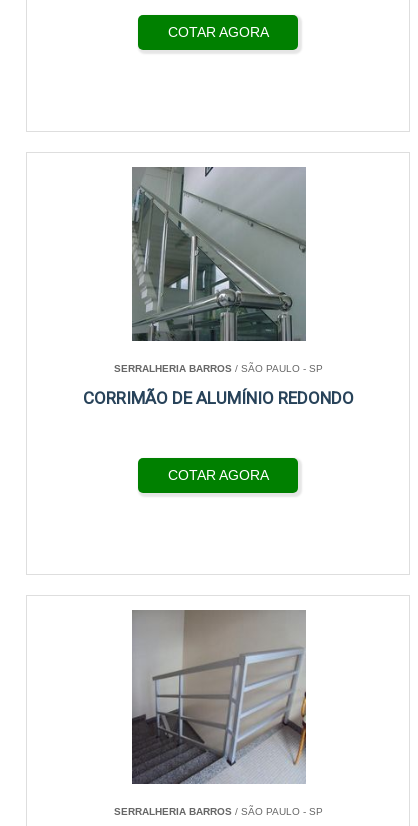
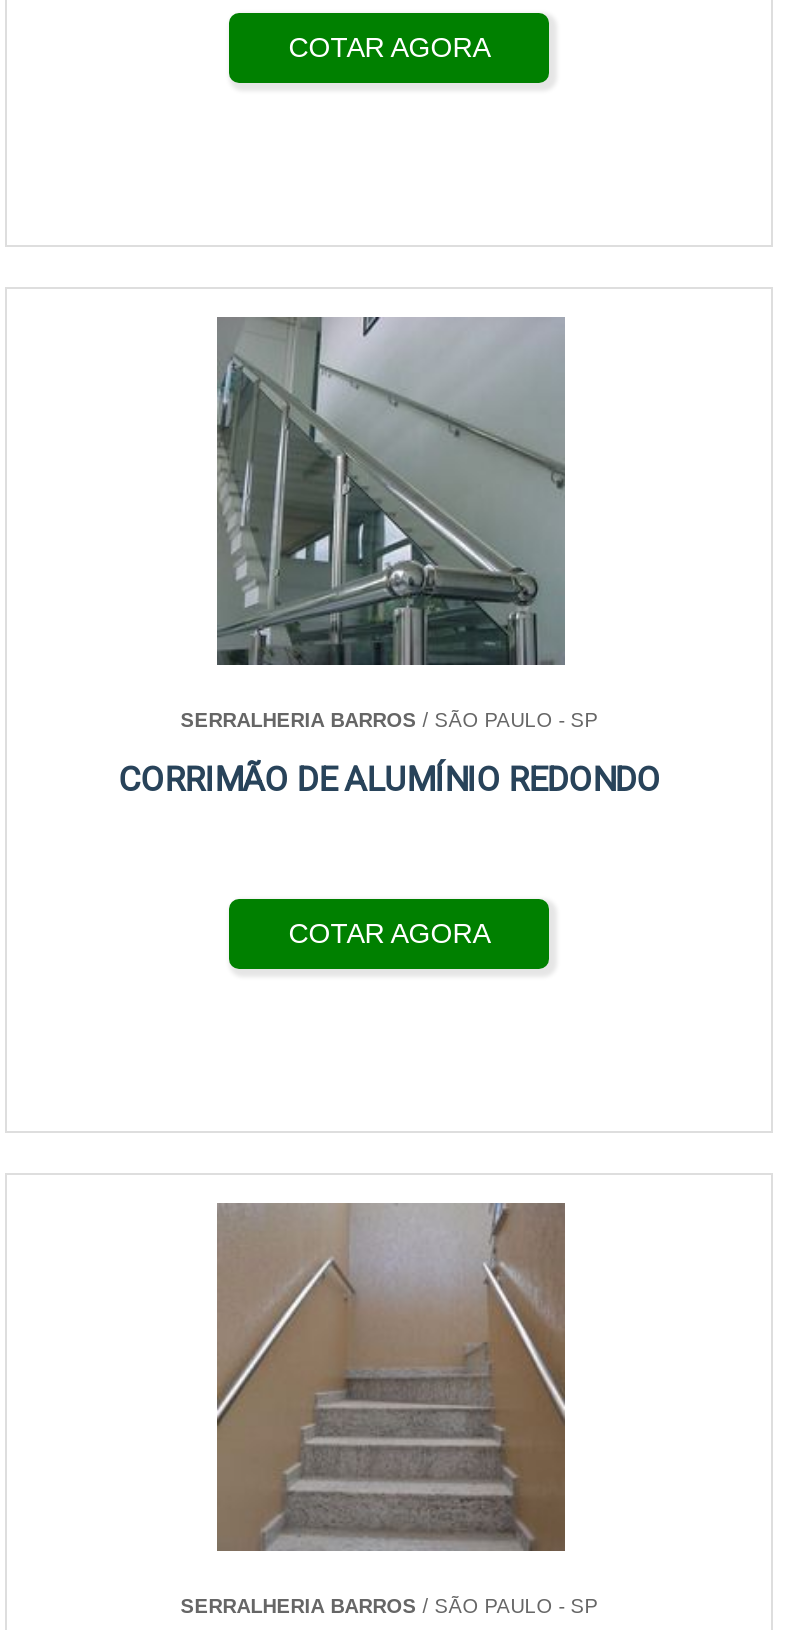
- [image]
+ [image]
